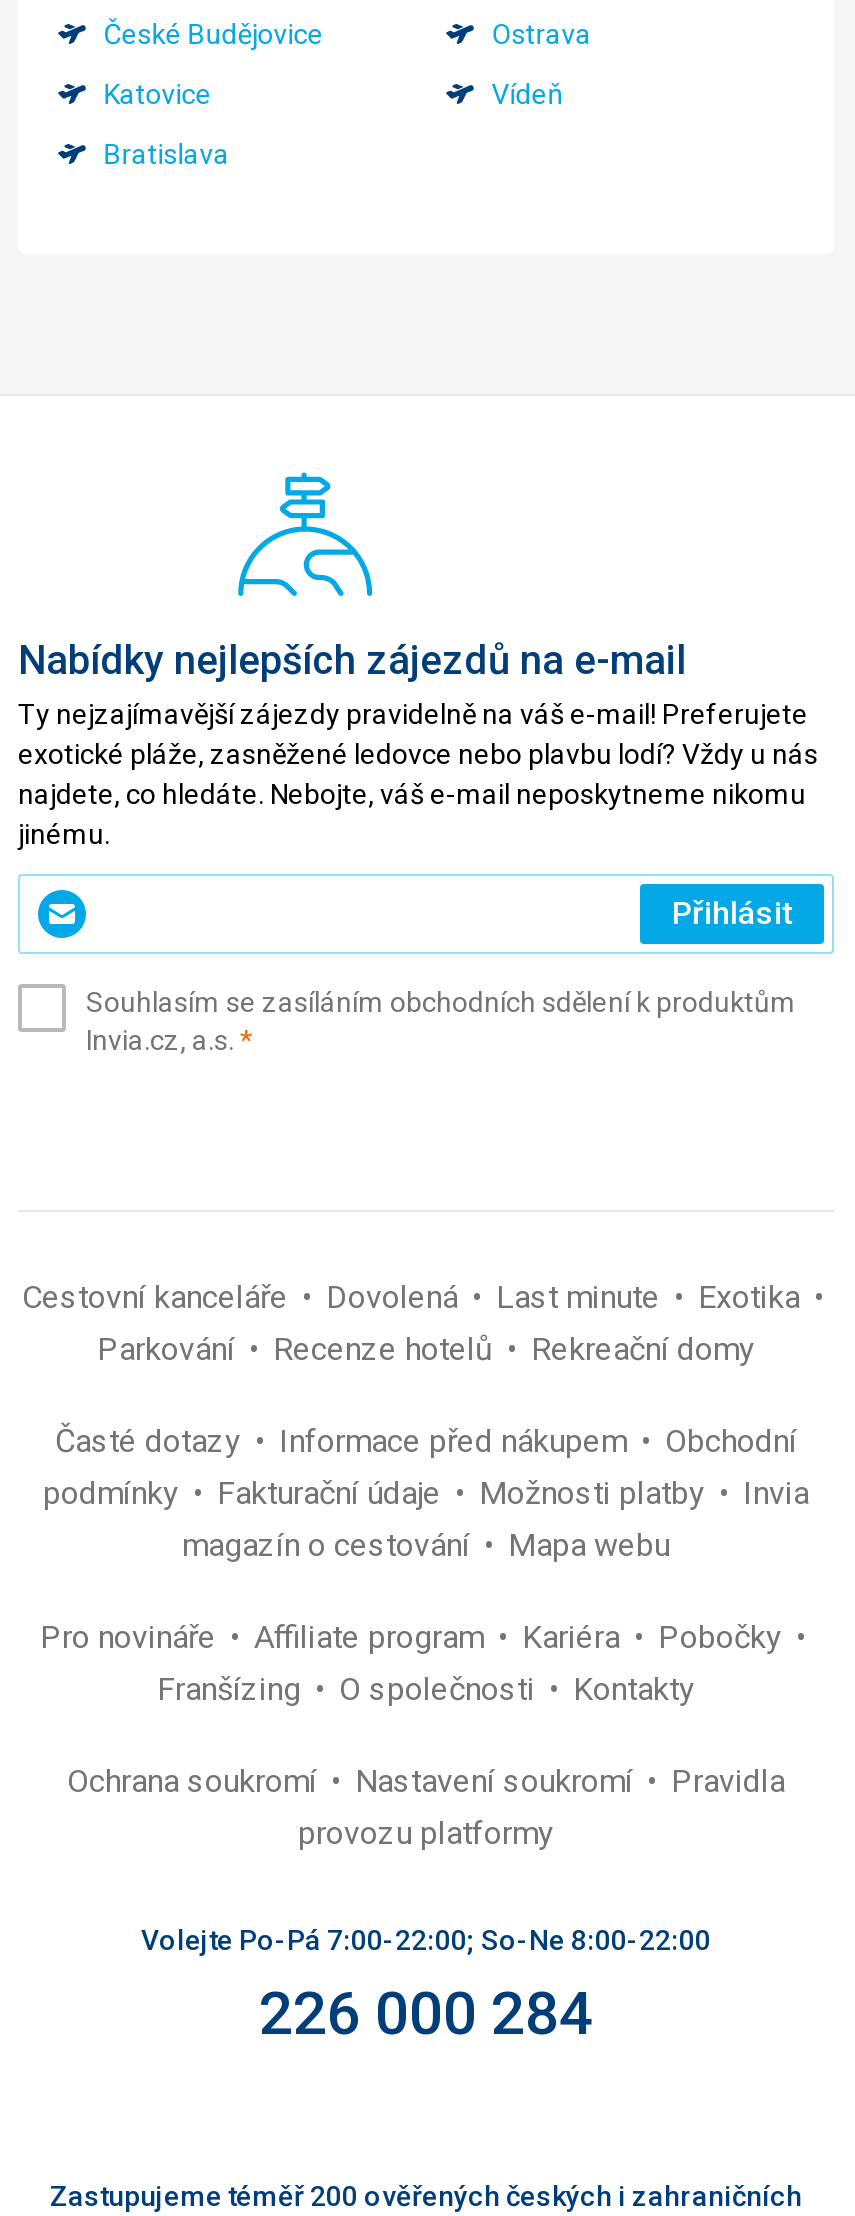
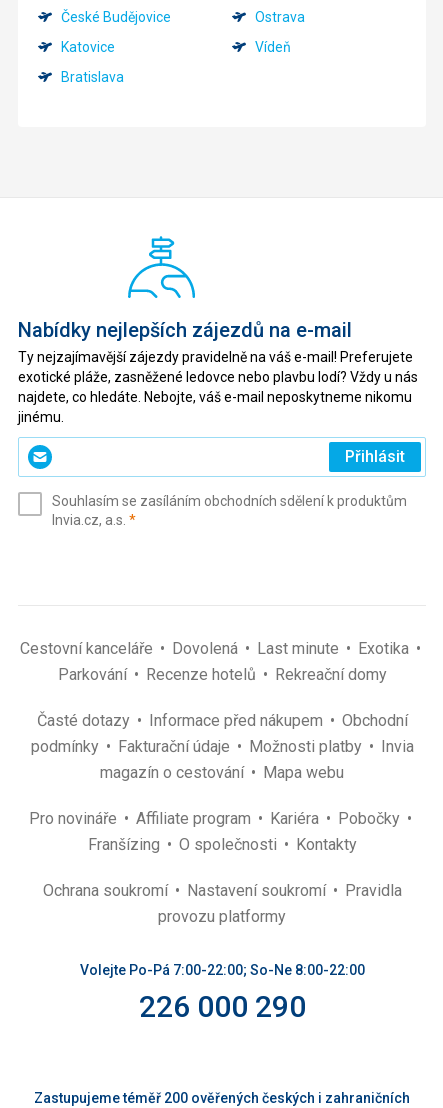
- 226 000 284
+ 226 000 290
